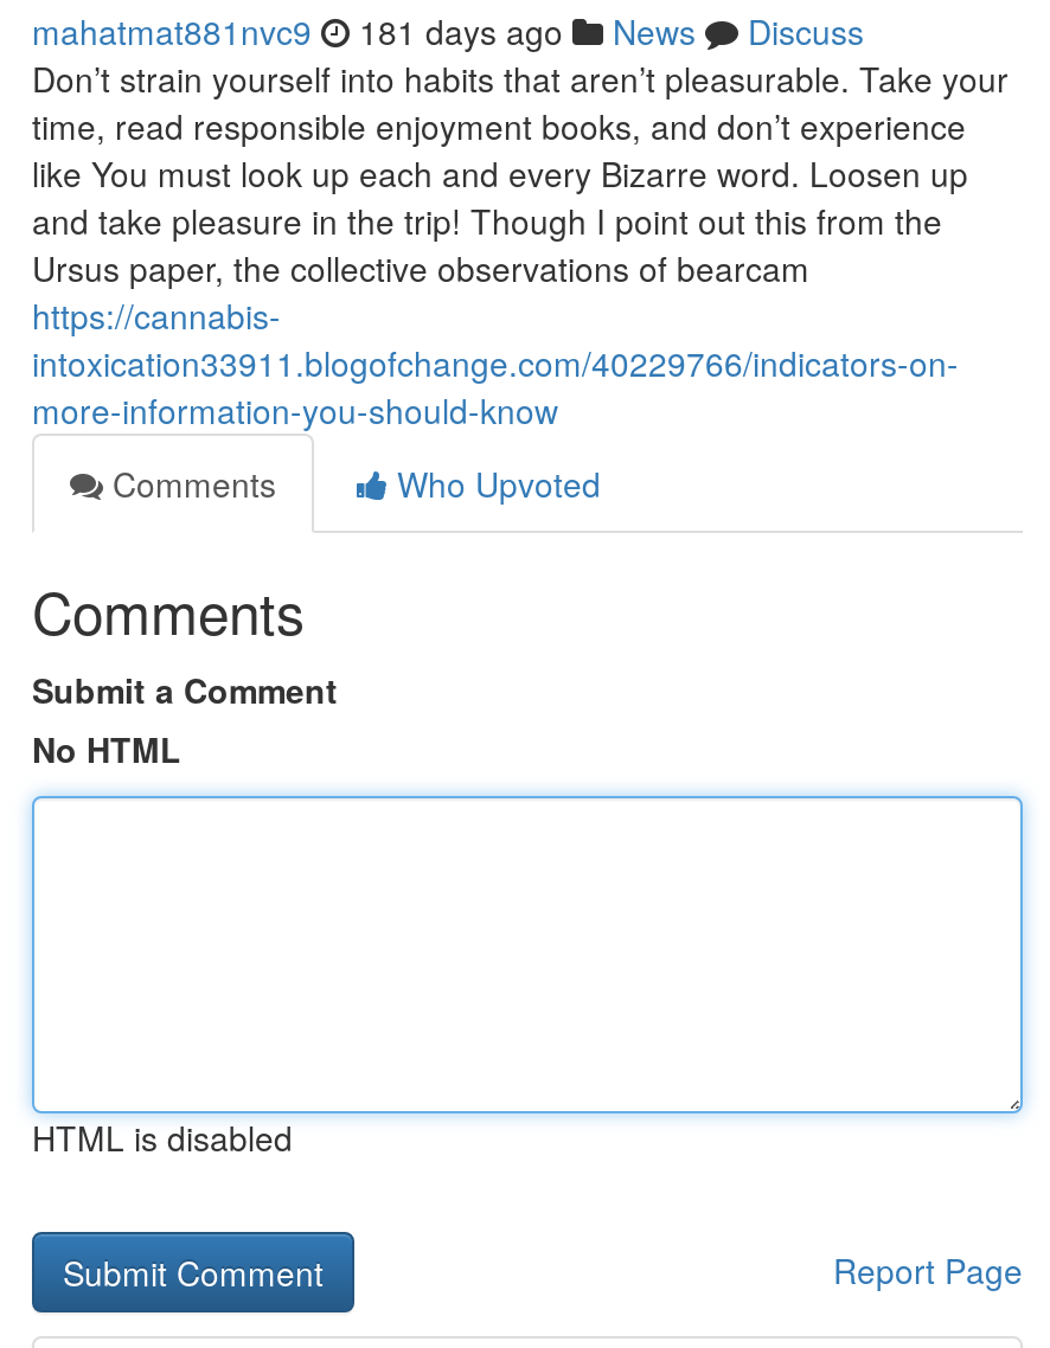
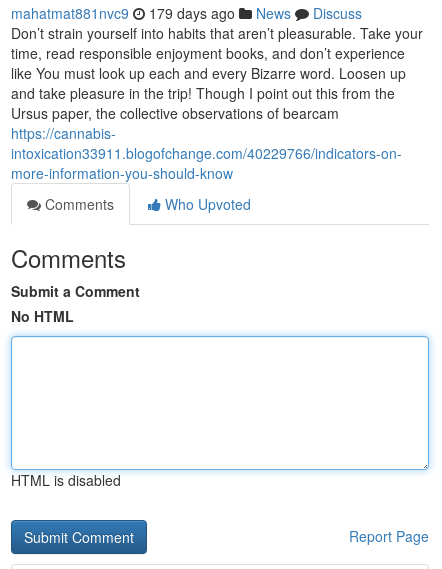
- mahatmat881nvc9 181 days ago News Discuss
+ mahatmat881nvc9 179 days ago News Discuss
